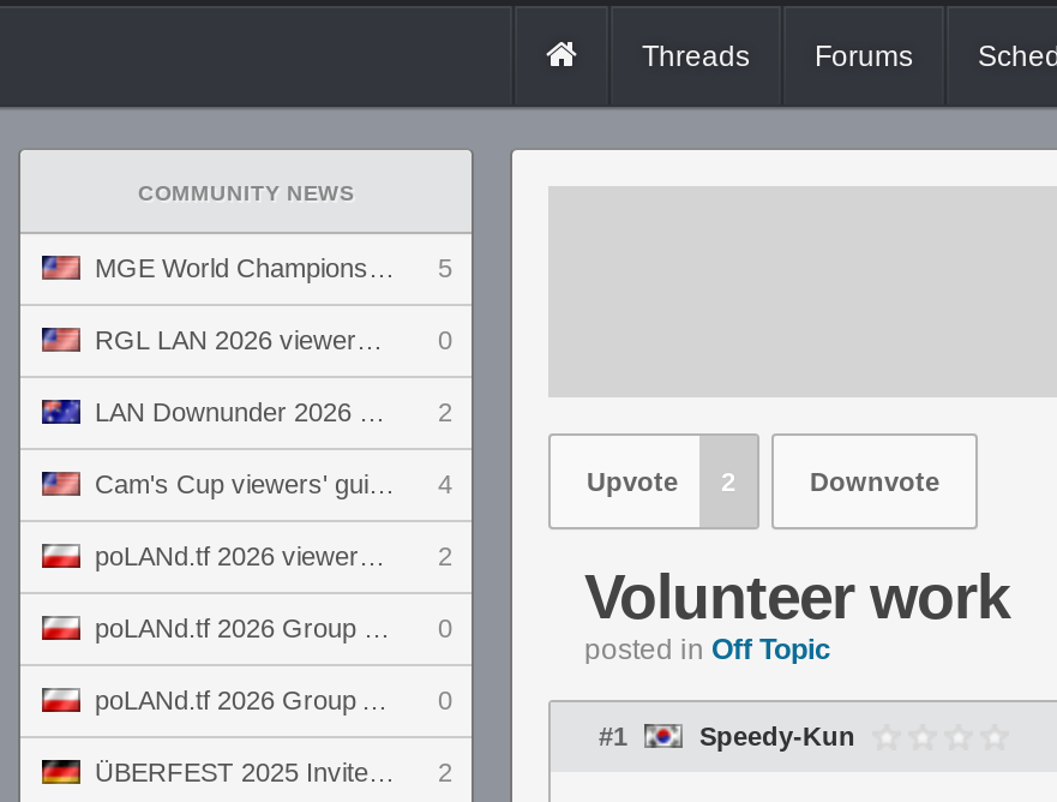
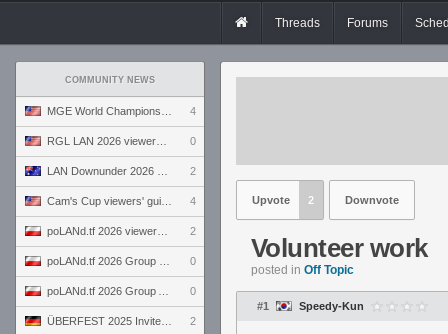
- 5
+ 4
